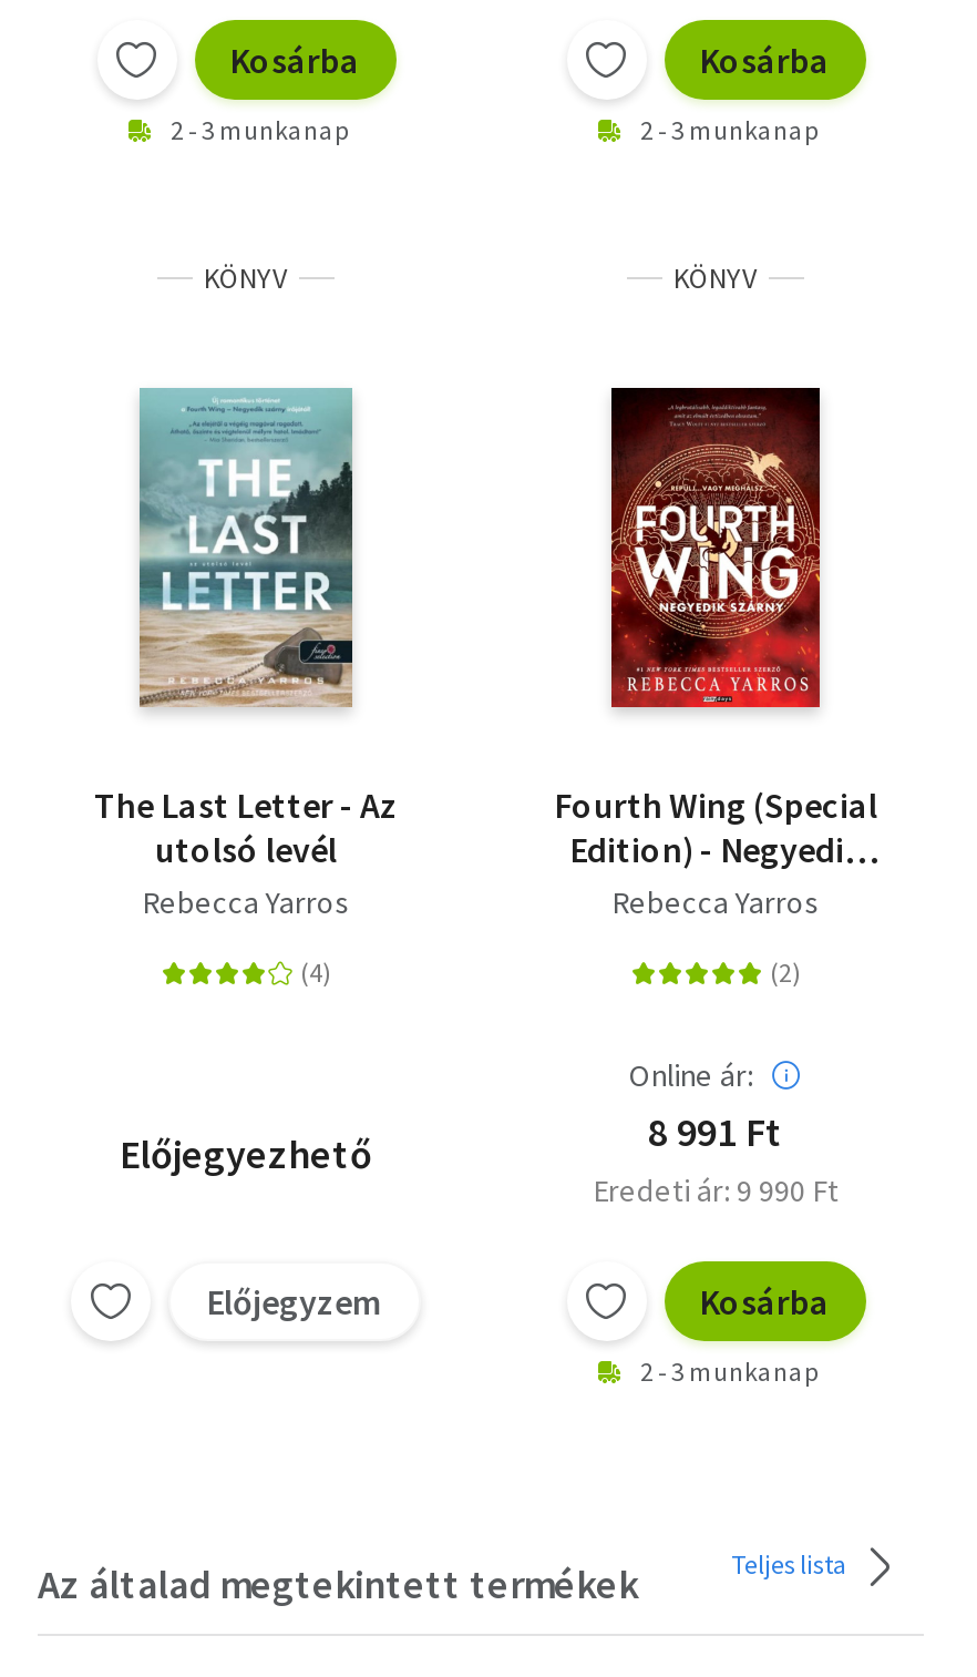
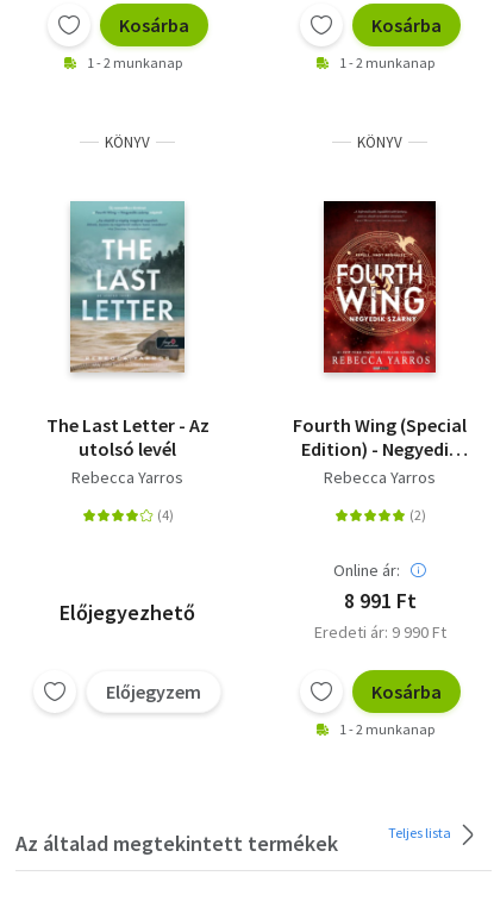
- 2 - 3 munkanap
+ 1 - 2 munkanap

- 2 - 3 munkanap
+ 1 - 2 munkanap

- 2 - 3 munkanap
+ 1 - 2 munkanap
